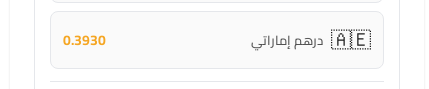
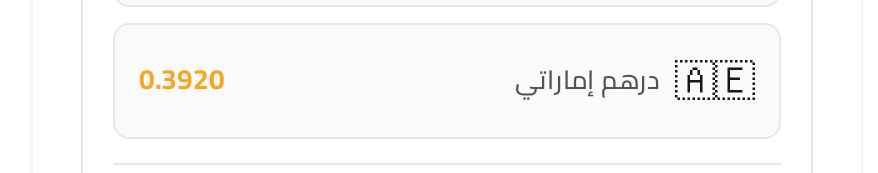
- 0.3930
+ 0.3920
